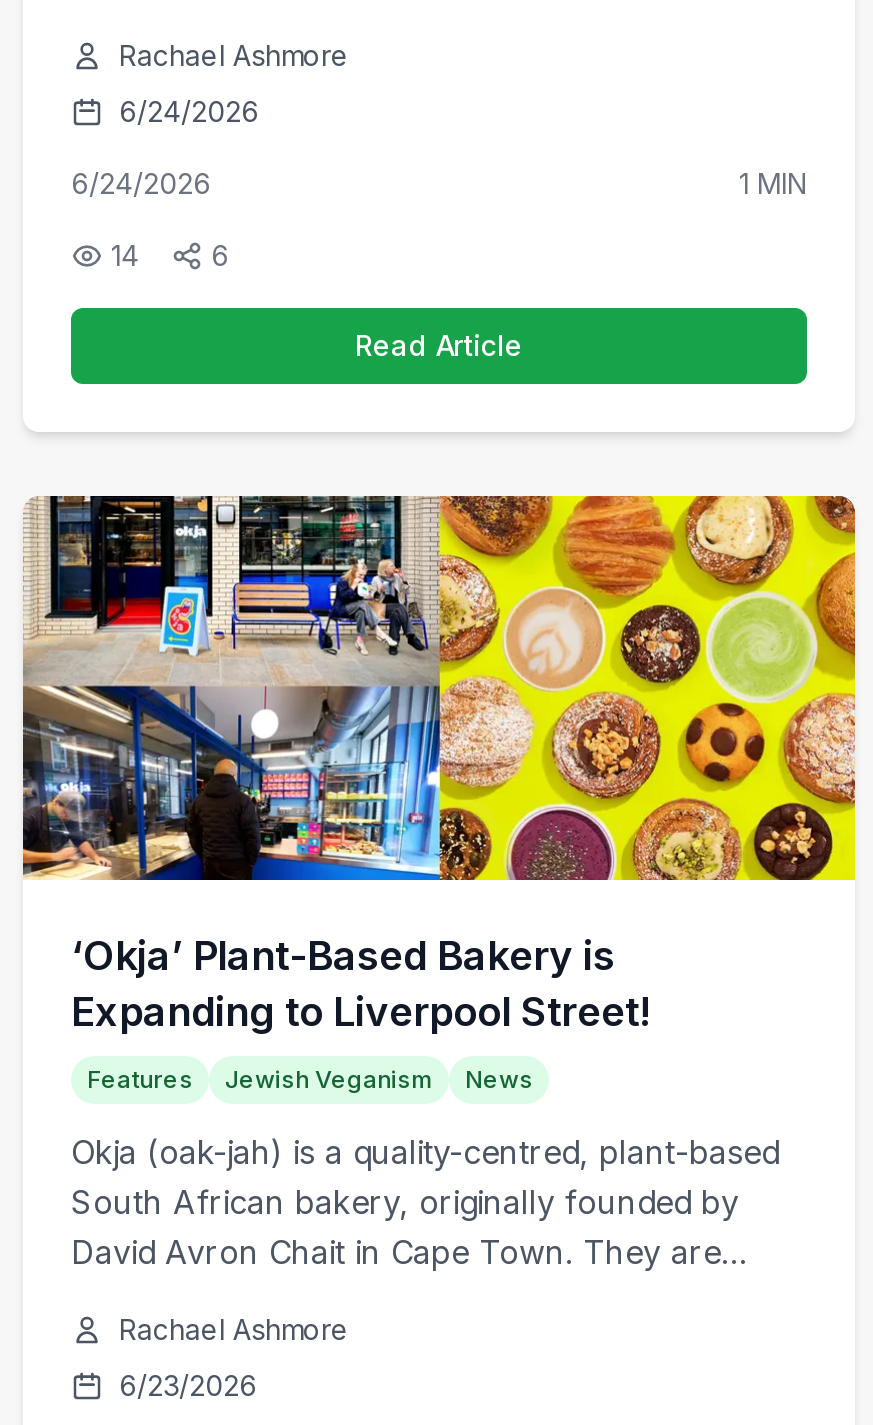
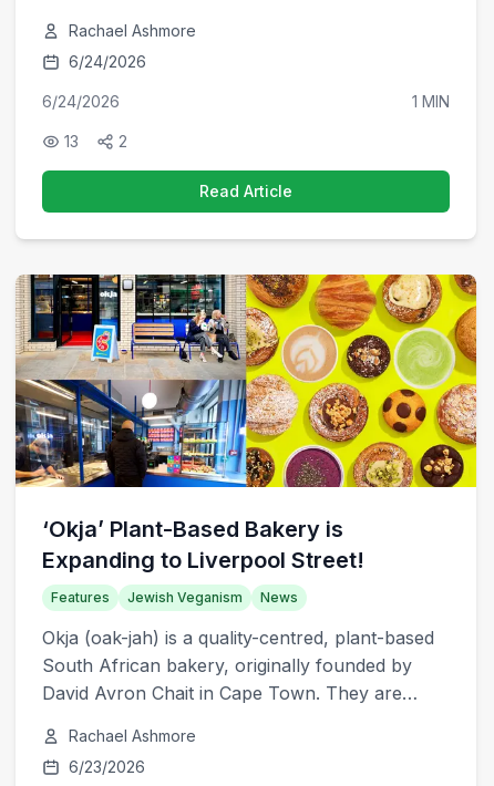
- 14
+ 13

- 6
+ 2
